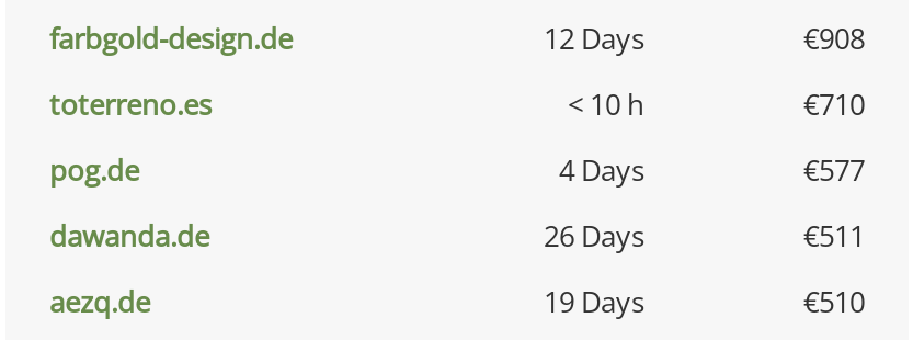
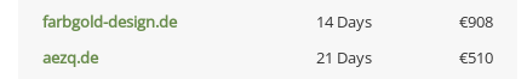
- 12 Days
+ 14 Days

- toterreno.es
- < 10 h
- €710
- pog.de
- 4 Days
- €577
- dawanda.de
- 26 Days
- €511

- 19 Days
+ 21 Days
